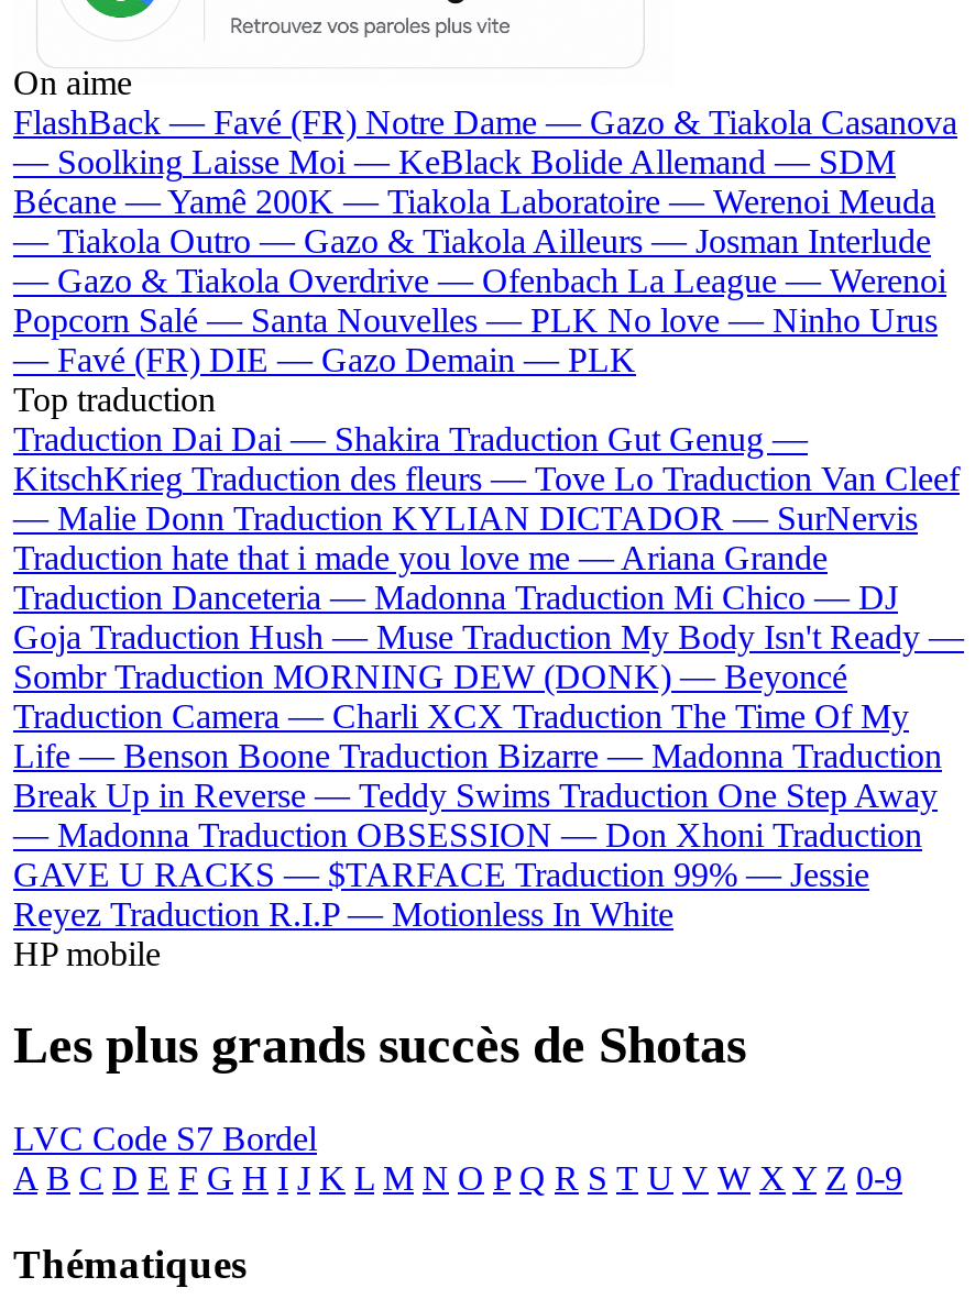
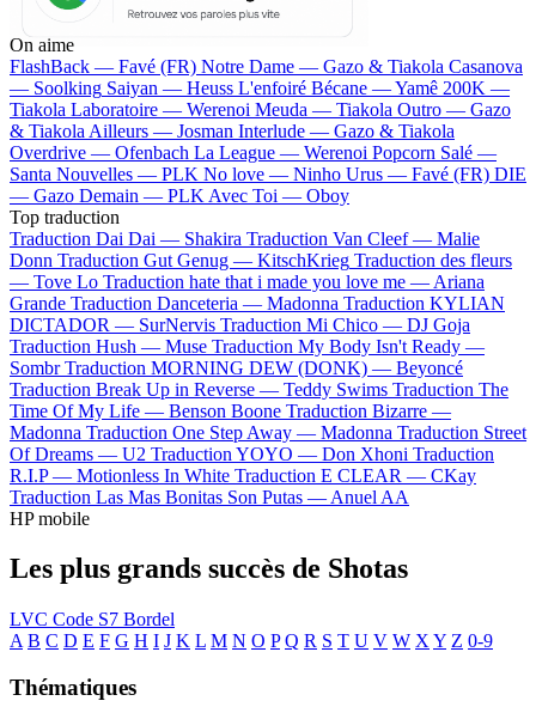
- — Soolking Laisse Moi — KeBlack Bolide Allemand — SDM
- Bécane — Yamê 200K — Tiakola Laboratoire — Werenoi Meuda
- — Tiakola Outro — Gazo & Tiakola Ailleurs — Josman Interlude
- — Gazo & Tiakola Overdrive — Ofenbach La League — Werenoi
- Popcorn Salé — Santa Nouvelles — PLK No love — Ninho Urus
- —Favé (FR) DIE — Gazo Demain — PLK
+ — Soolking Saiyan — Heuss L'enfoiré Bécane — Yamê 200K —
+ Tiakola Laboratoire — Werenoi Meuda — Tiakola Outro — Gazo
+ & Tiakola Ailleurs — Josman Interlude — Gazo & Tiakola
+ Overdrive — Ofenbach La League — Werenoi Popcorn Salé —
+ Santa Nouvelles — PLK No love — Ninho Urus — Favé (FR) DIE
+ — Gazo Demain — PLK Avec Toi — Oboy

- Traduction Dai Dai — Shakira Traduction Gut Genug —
- KitschKrieg Traduction des fleurs — Tove Lo Traduction Van Cleef
- — Malie Donn Traduction KYLIAN DICTADOR — SurNervis
- Traduction hate that i made you love me — Ariana Grande
- Traduction Danceteria — Madonna Traduction Mi Chico — DJ
- Goja Traduction Hush — Muse Traduction My Body Isn't Ready —
+ Traduction Dai Dai — Shakira Traduction Van Cleef — Malie
+ Donn Traduction Gut Genug — KitschKrieg Traduction des fleurs
+ — Tove Lo Traduction hate that i made you love me — Ariana
+ Grande Traduction Danceteria — Madonna Traduction KYLIAN
+ DICTADOR — SurNervis Traduction Mi Chico — DJ Goja
+ Traduction Hush — Muse Traduction My Body Isn't Ready —

- Traduction Camera — Charli XCX Traduction The Time Of My
- Life — Benson Boone Traduction Bizarre — Madonna Traduction
- Break Up in Reverse — Teddy Swims Traduction One Step Away
- — Madonna Traduction OBSESSION — Don Xhoni Traduction
- GAVE U RACKS — $TARFACE Traduction 99% — Jessie
- Reyez Traduction R.I.P — Motionless In White
+ Traduction Break Up in Reverse — Teddy Swims Traduction The
+ Time Of My Life — Benson Boone Traduction Bizarre —
+ Madonna Traduction One Step Away — Madonna Traduction Street
+ Of Dreams — U2 Traduction YOYO — Don Xhoni Traduction
+ R.I.P — Motionless In White Traduction E CLEAR — CKay
+ Traduction Las Mas Bonitas Son Putas — Anuel AA
